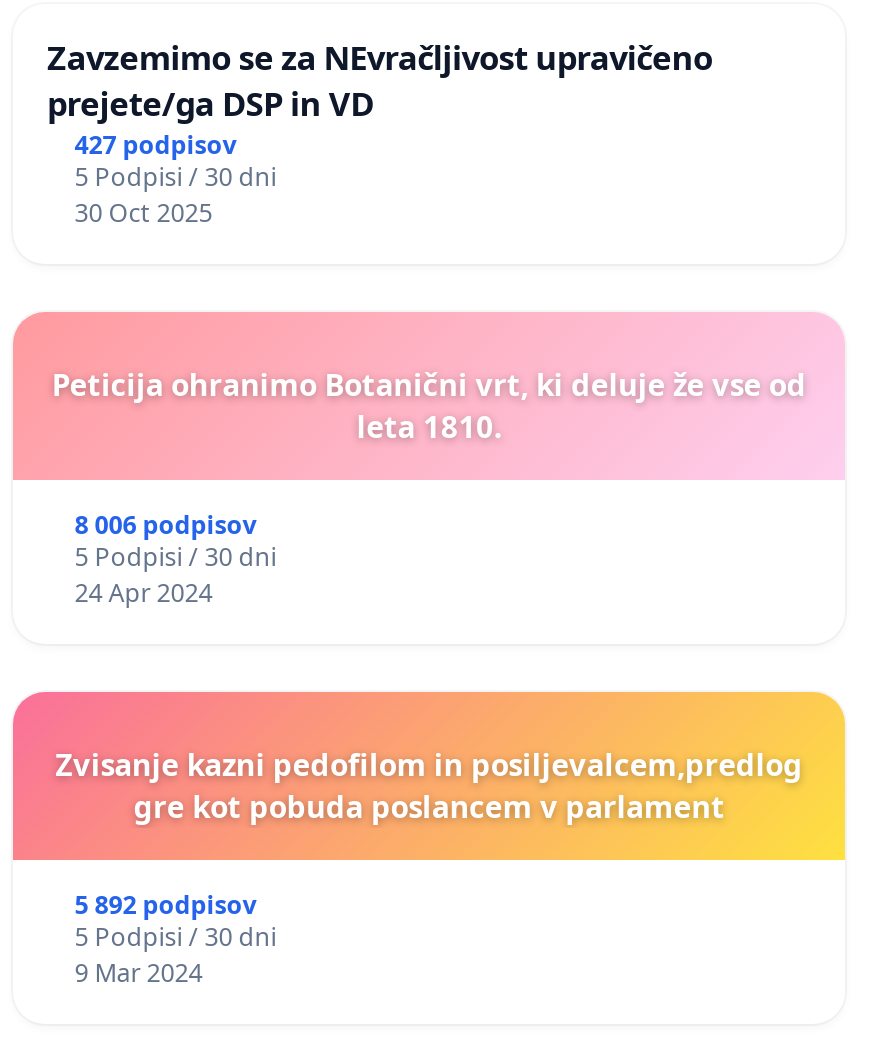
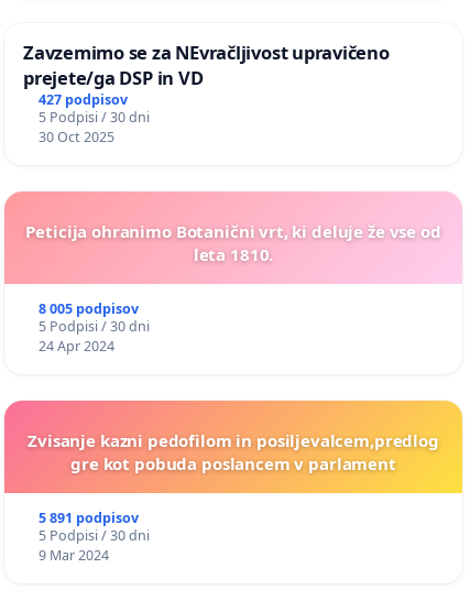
- 8 006 podpisov
+ 8 005 podpisov

- 5 892 podpisov
+ 5 891 podpisov
